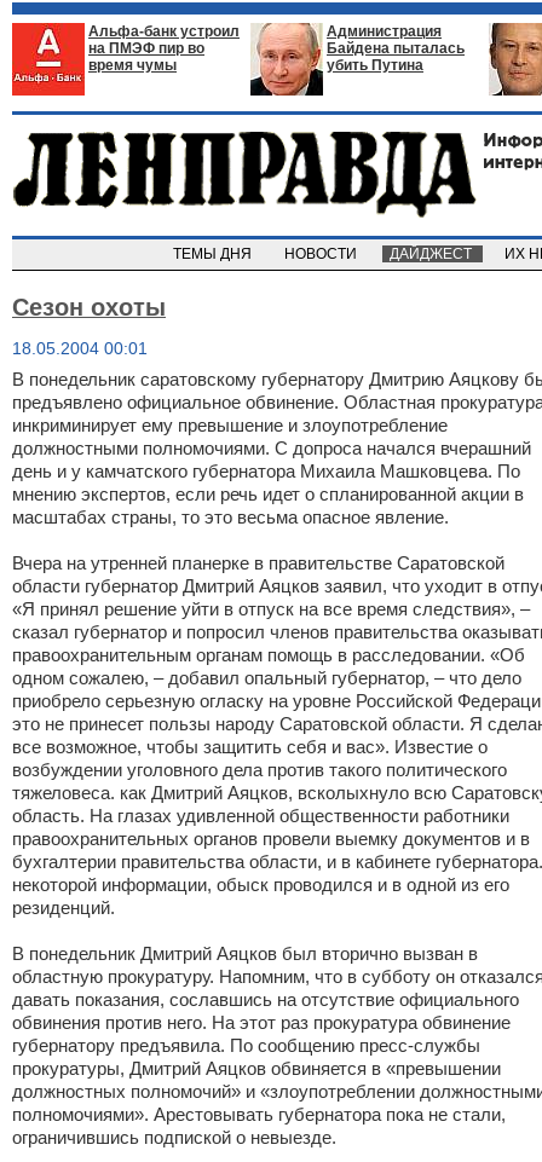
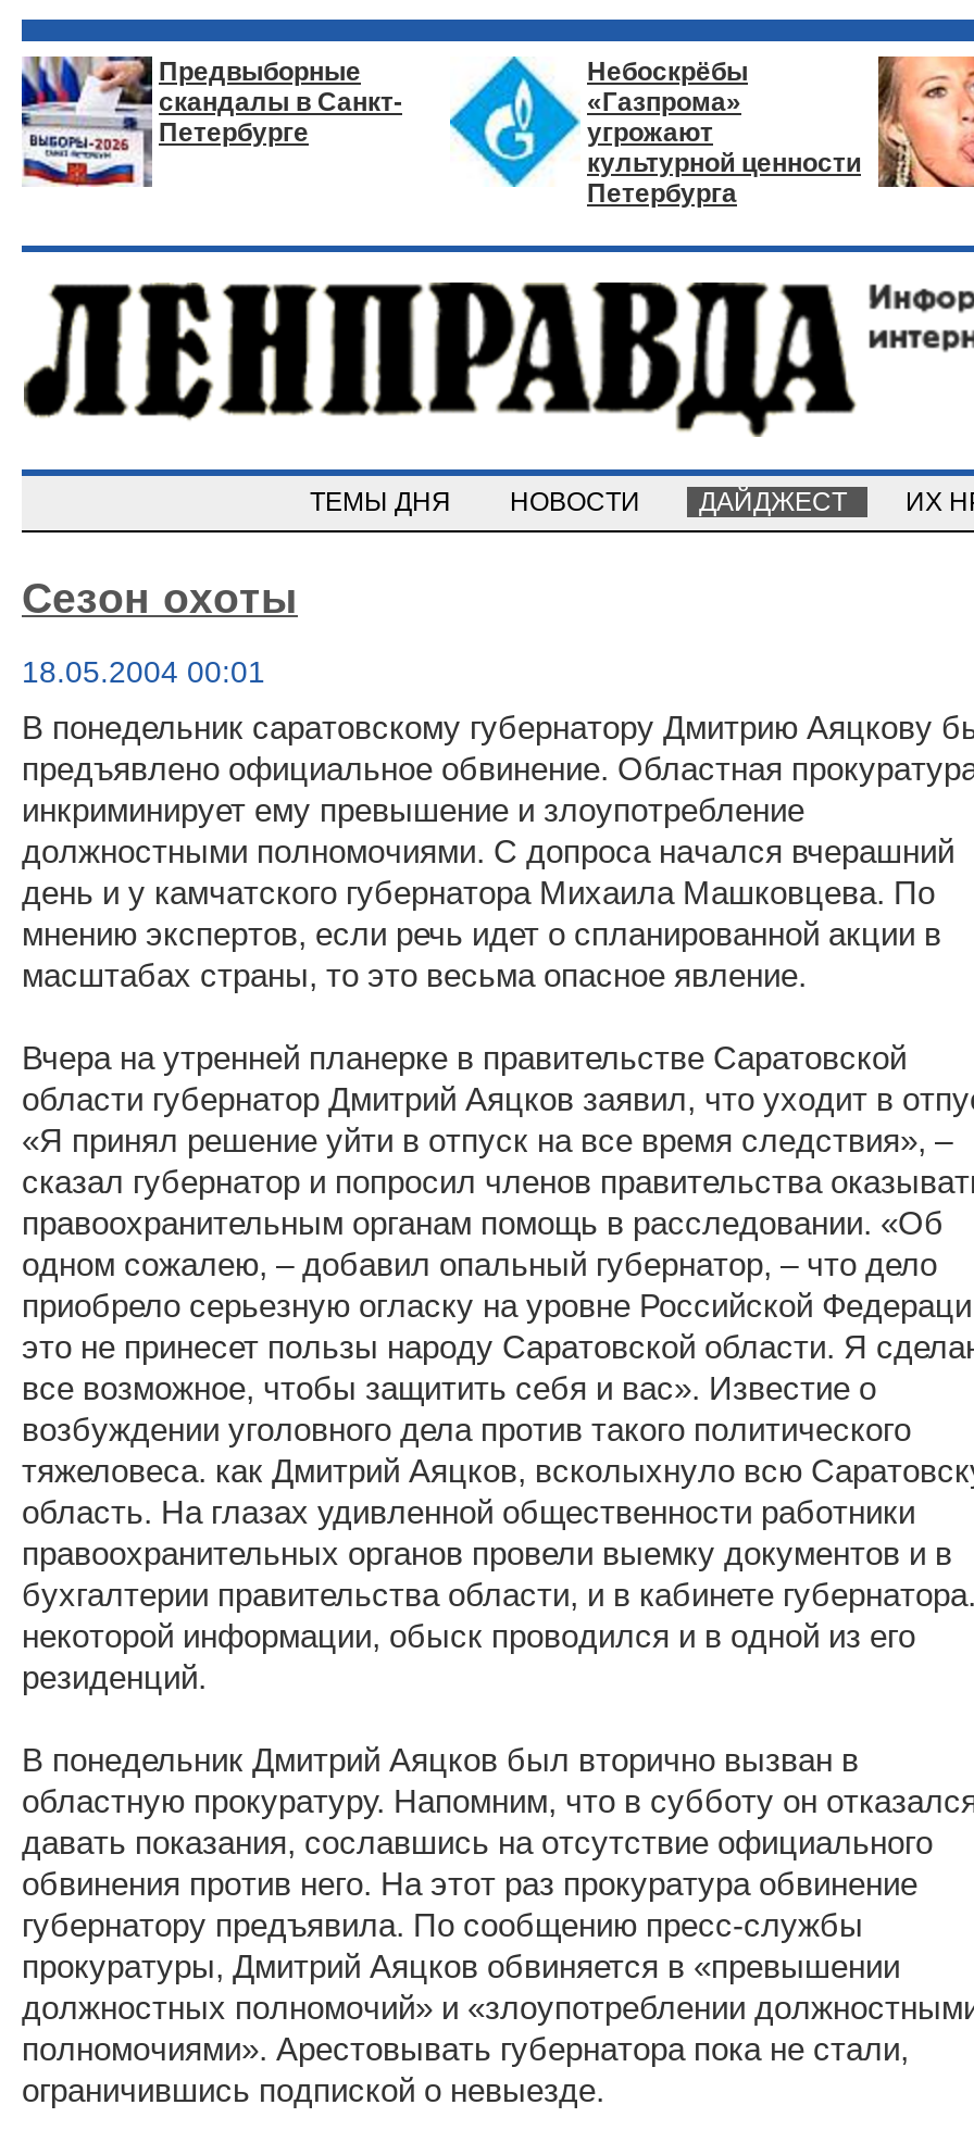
- [image]
- Альфа-банк устроил
- на ПМЭФ пир во
- время чумы
+ [image]
+ Предвыборные
+ скандалы в Санкт-
+ Петербурге

- [image]
- Администрация
- Байдена пыталась
- убить Путина
+ [image]
+ Небоскрёбы
+ «Газпрома»
+ угрожают
+ культурной ценности
+ Петербурга

- [image]
+ [image]
